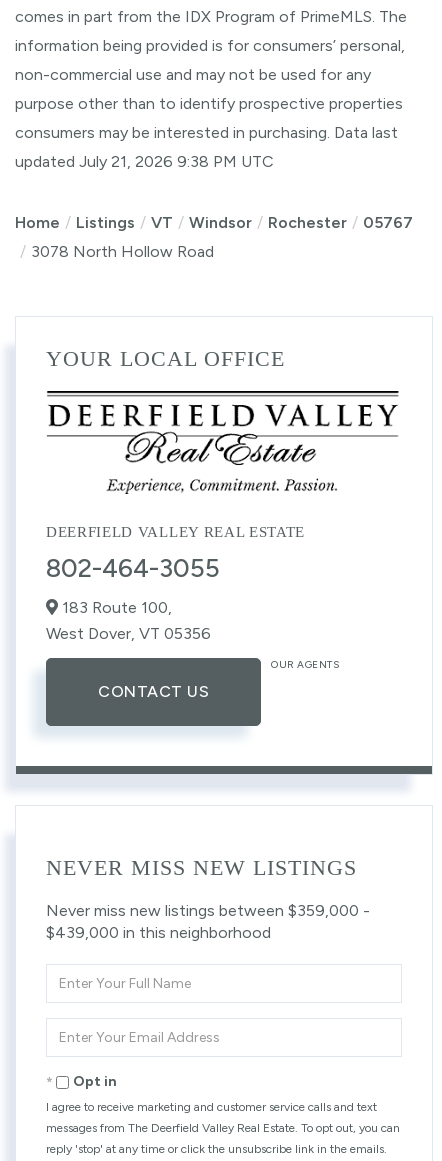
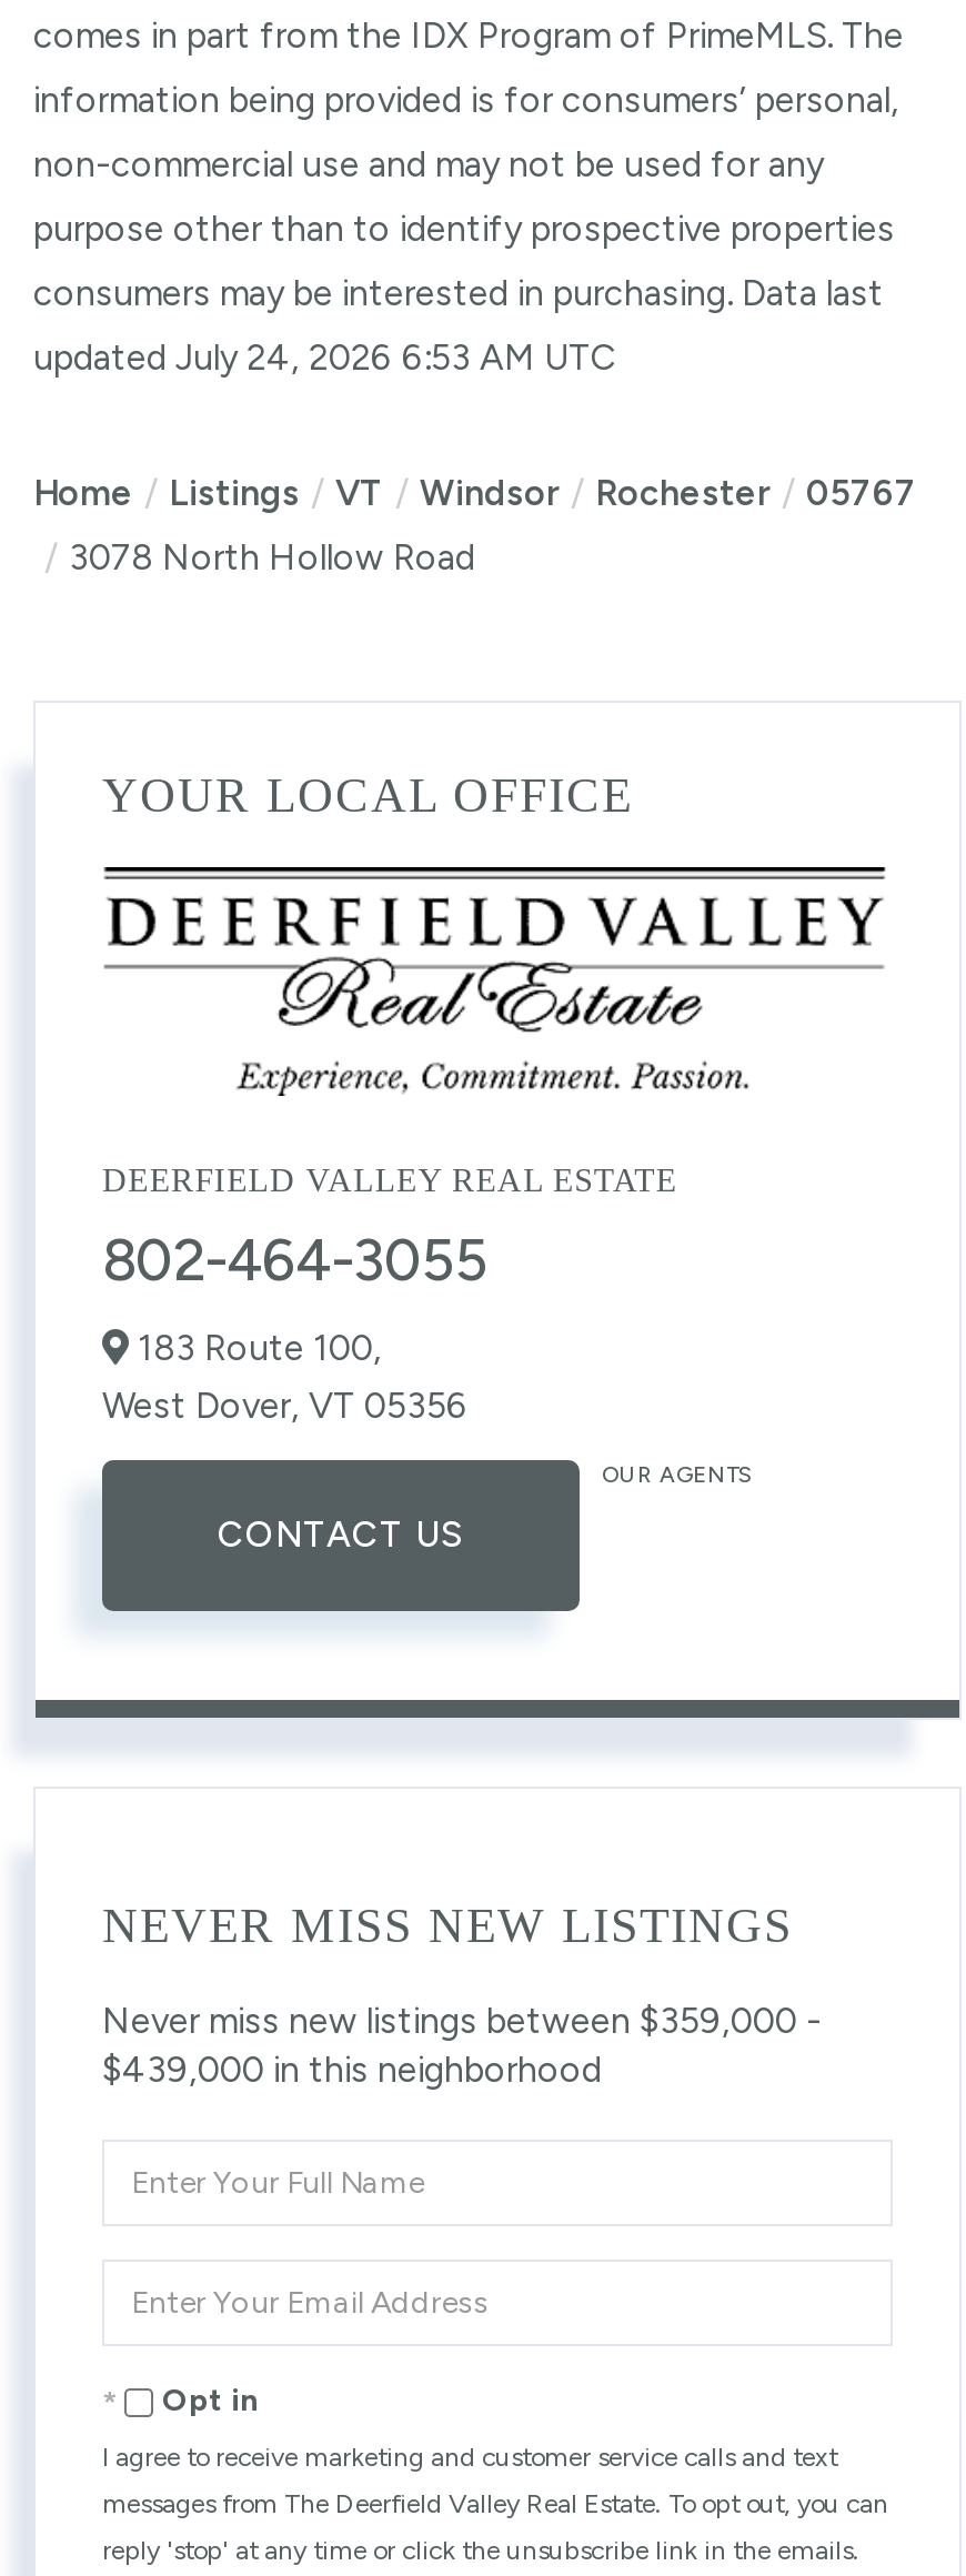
- updated July 21, 2026 9:38 PM UTC
+ updated July 24, 2026 6:53 AM UTC
